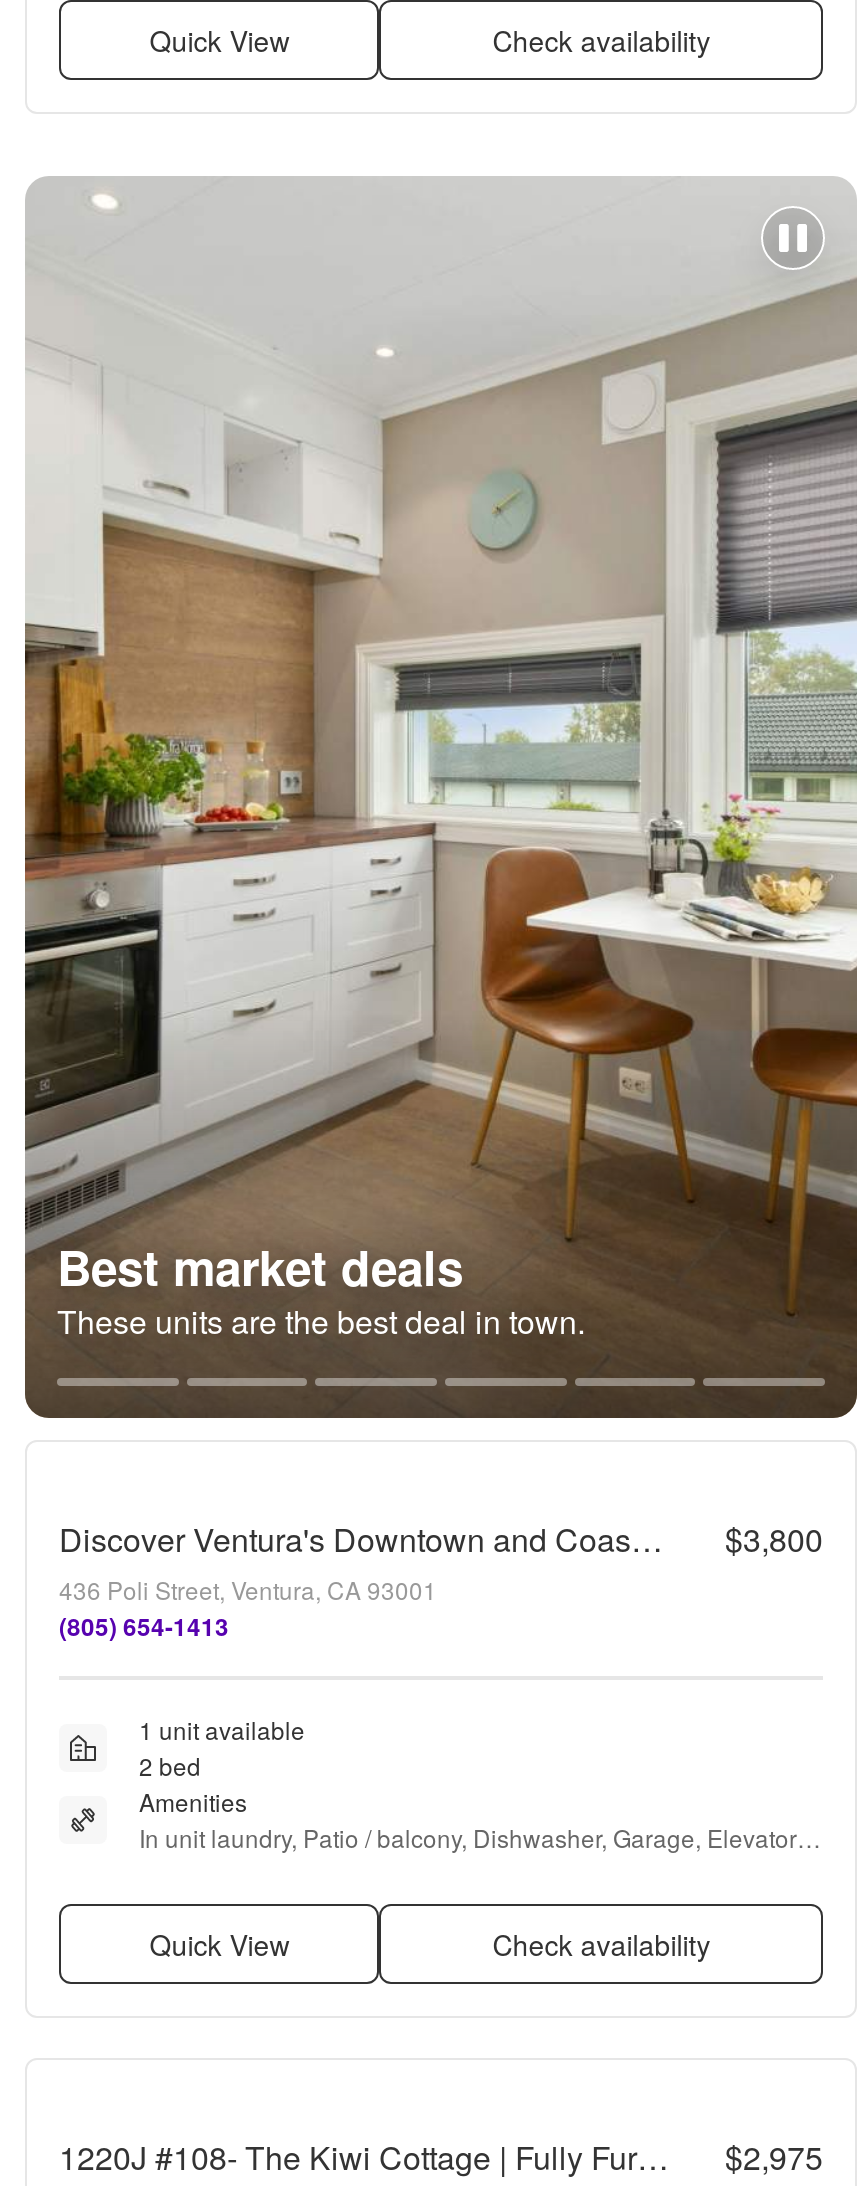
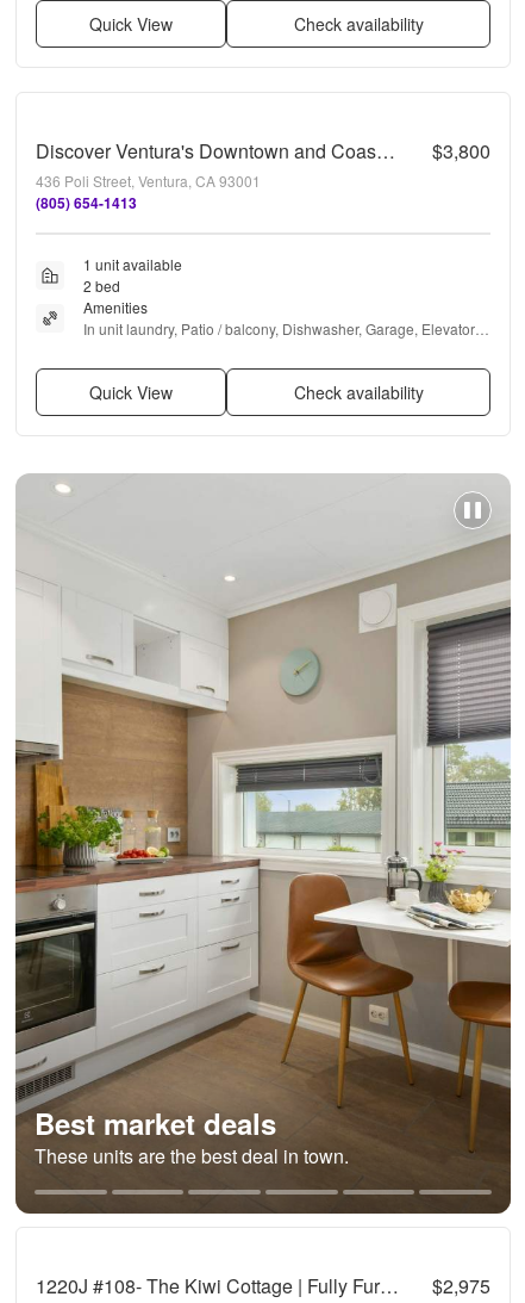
moved down: [image] | Best market deals | These units are the best deal in town.

moved up: $3,800 | 436 Poli Street, Ventura, CA 93001 | (805) 654-1413 | ... | Quick View | Check availability
